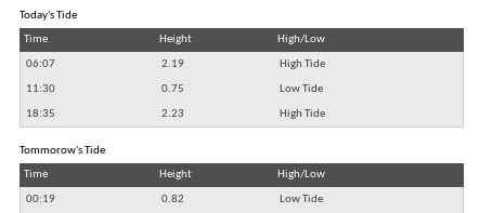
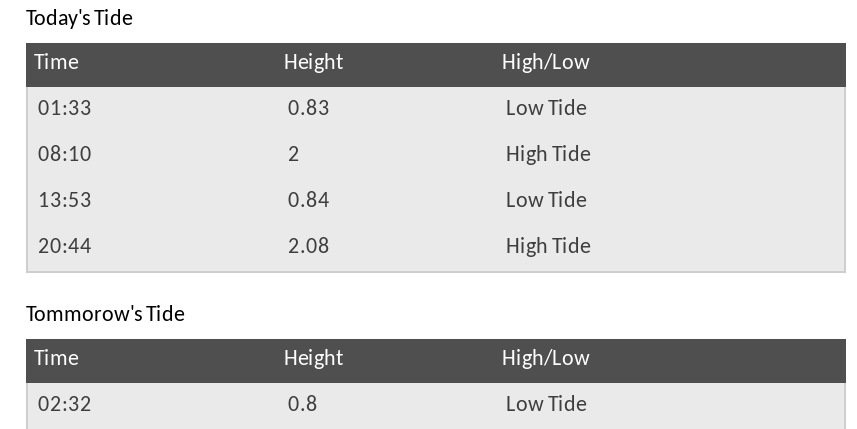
- 06:07
- 2.19
+ 01:33
+ 0.83
+ Low Tide
+ 08:10
+ 2

- 11:30
+ 13:53

- 0.75
+ 0.84

- 18:35
+ 20:44

- 2.23
+ 2.08

- 00:19
+ 02:32

- 0.82
+ 0.8
